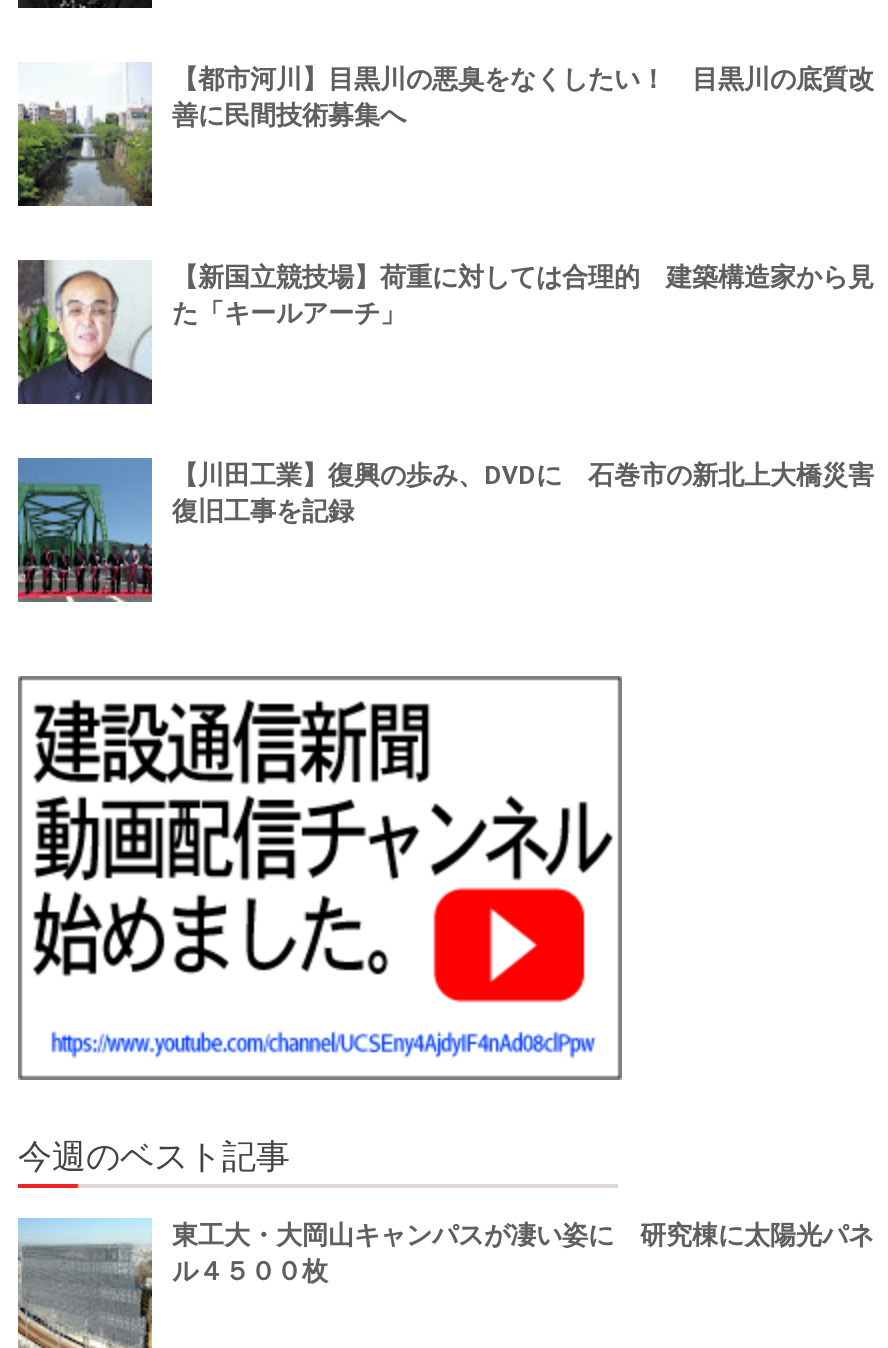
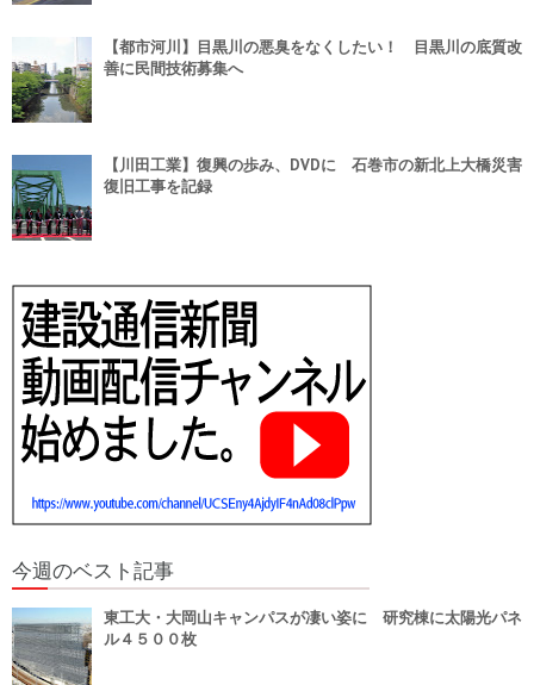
- [image]
- 【新国立競技場】荷重に対しては合理的 建築構造家から見
- た「キールアーチ」
